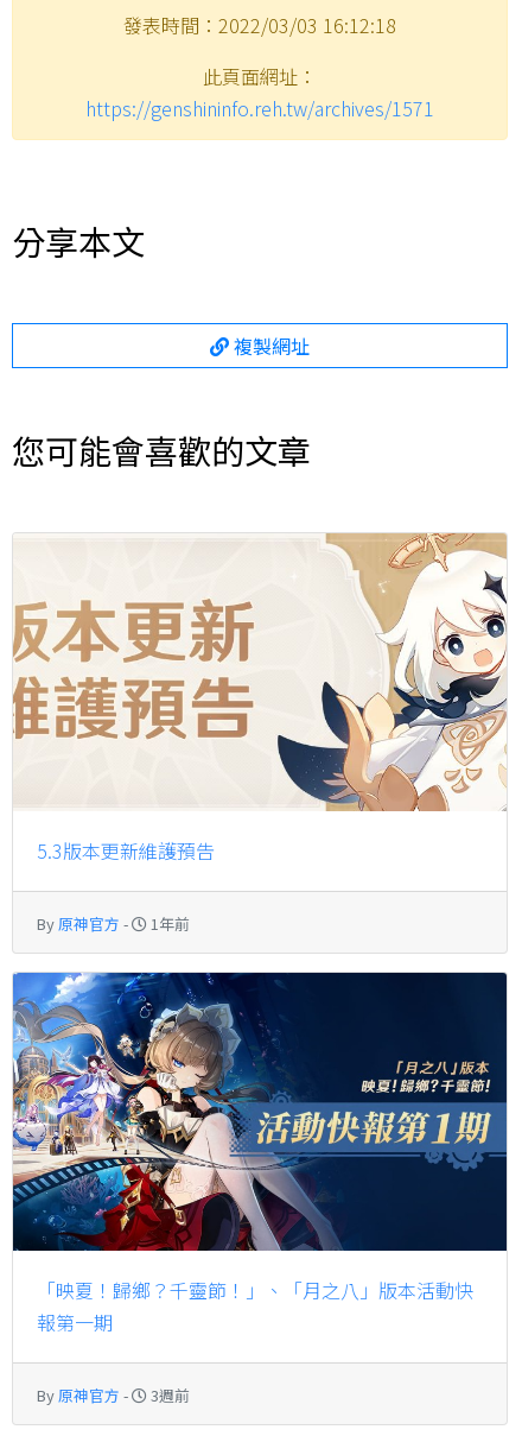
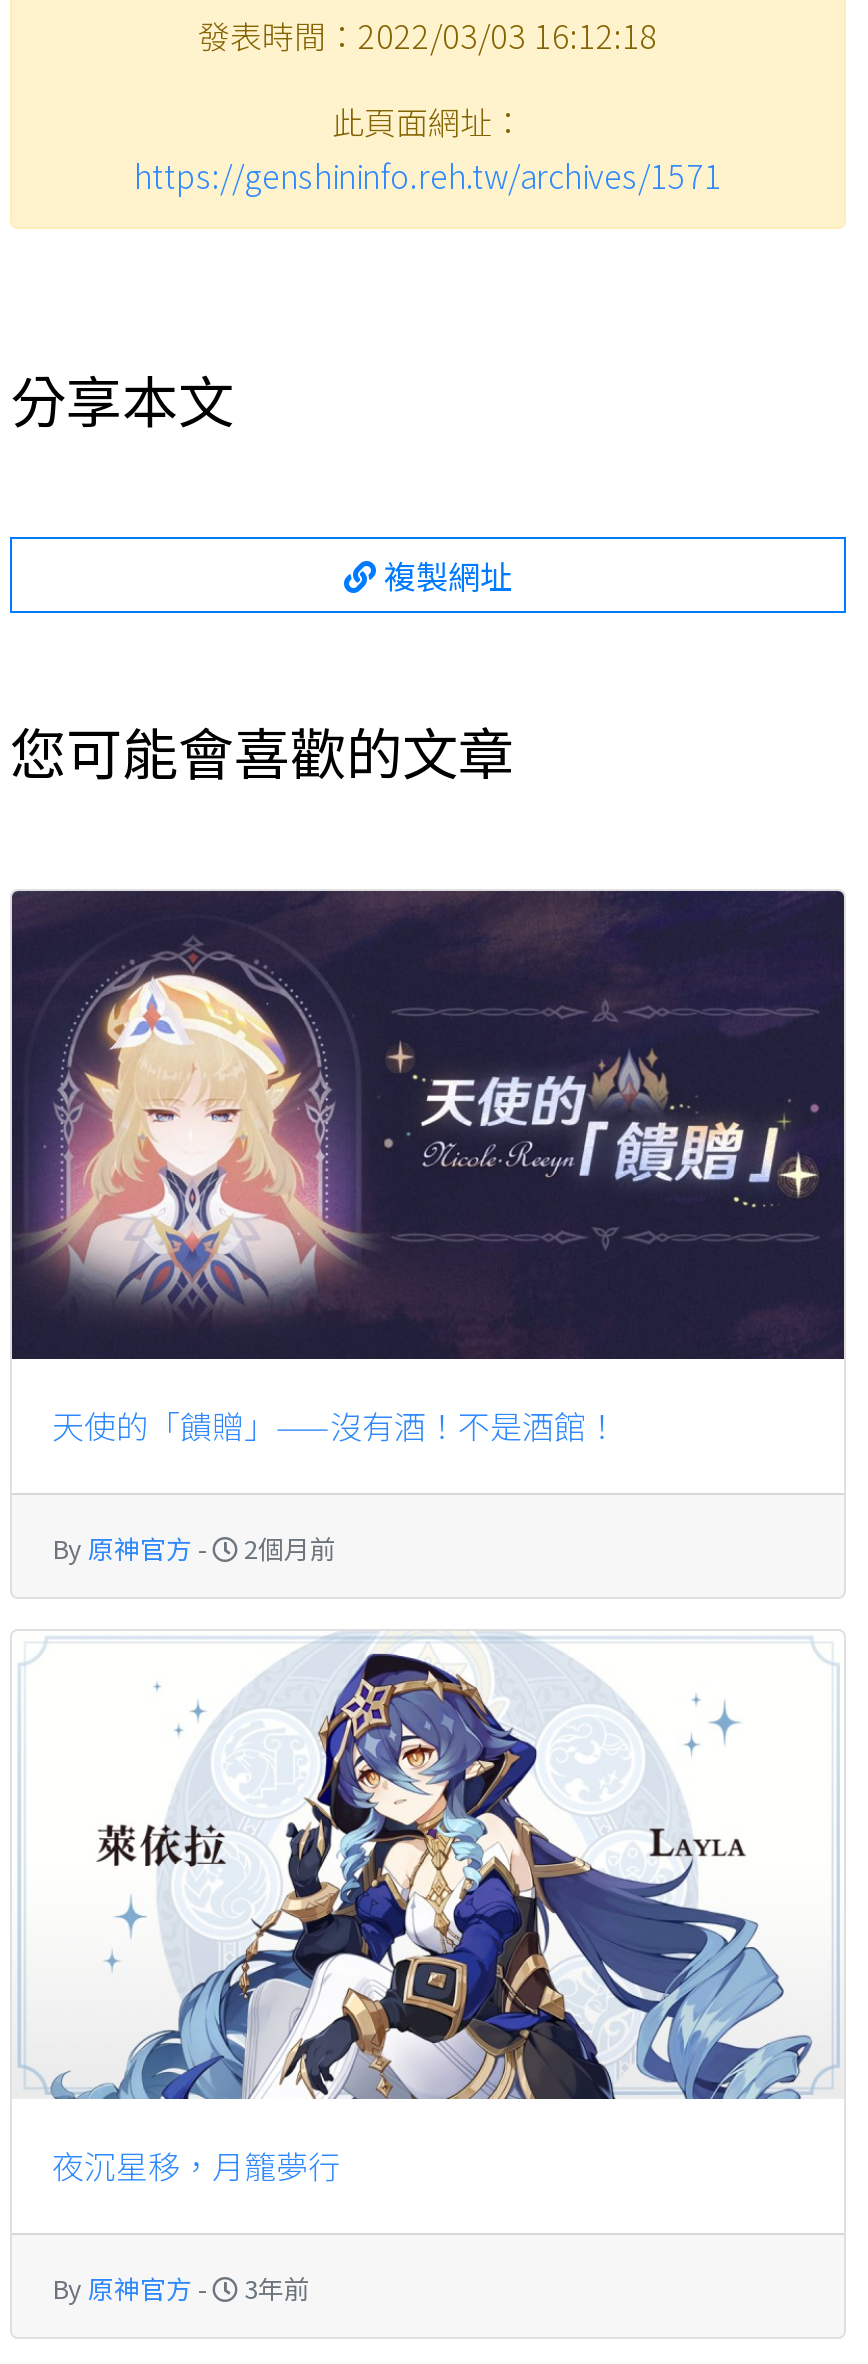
- [image]
- 5.3版本更新維護預告
+ [image]
+ 天使的「饋贈」——沒有酒！不是酒館！

- By原神官方- 1年前
+ By原神官方- 2個月前

- [image]
- 「映夏！歸鄉？千靈節！」、「月之八」版本活動快
- 報第一期
+ [image]
+ 夜沉星移，月籠夢行

- By原神官方- 3週前
+ By原神官方- 3年前
